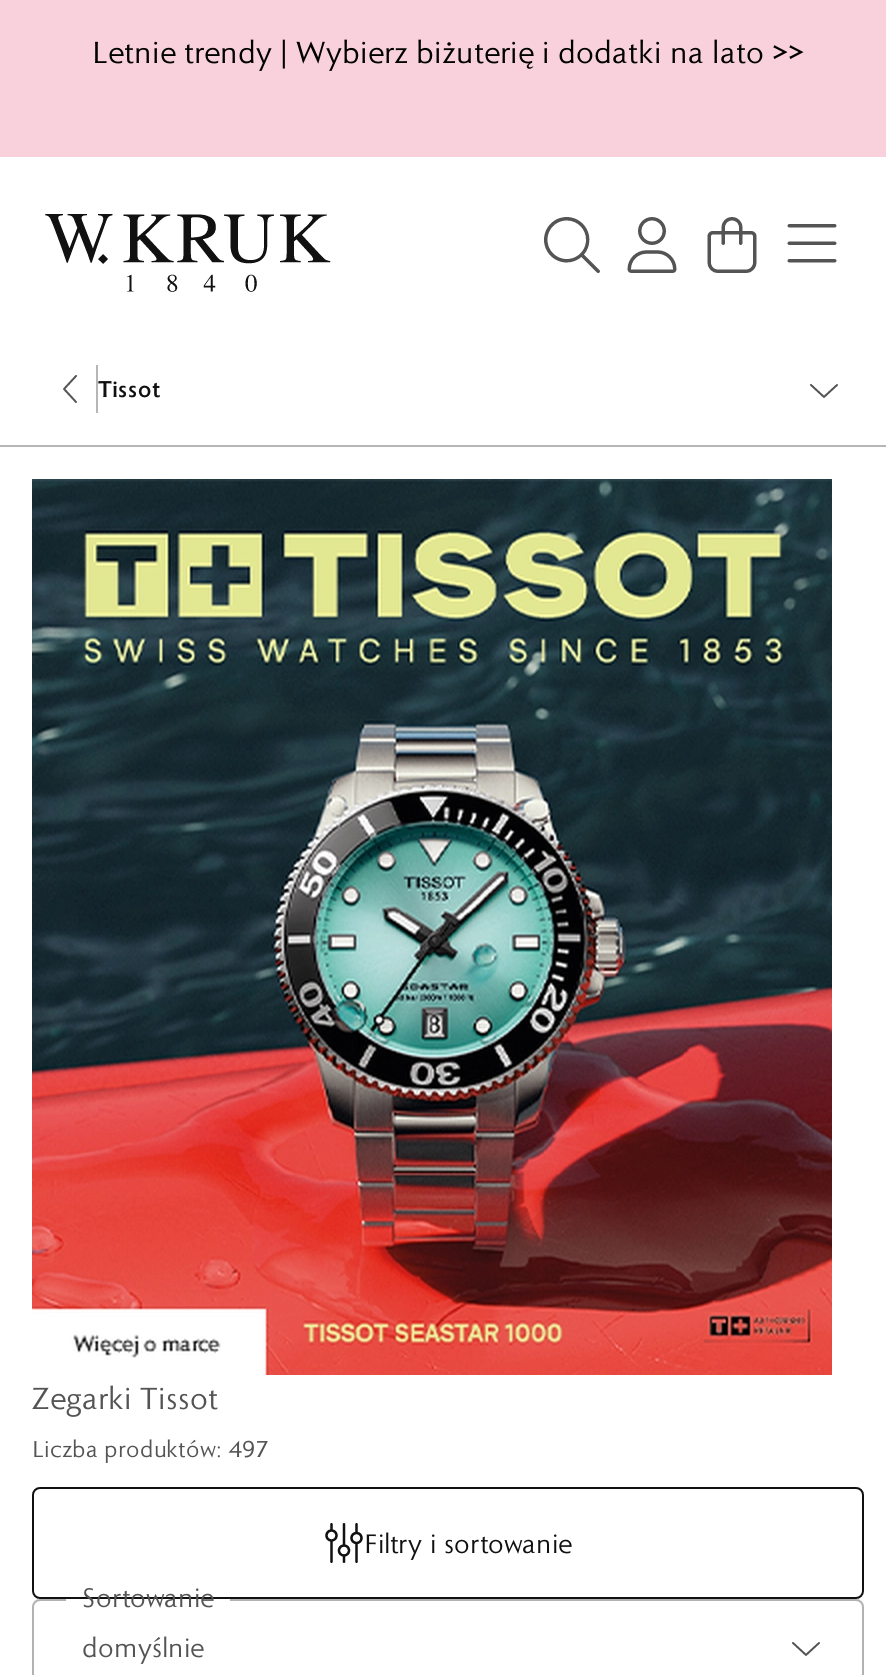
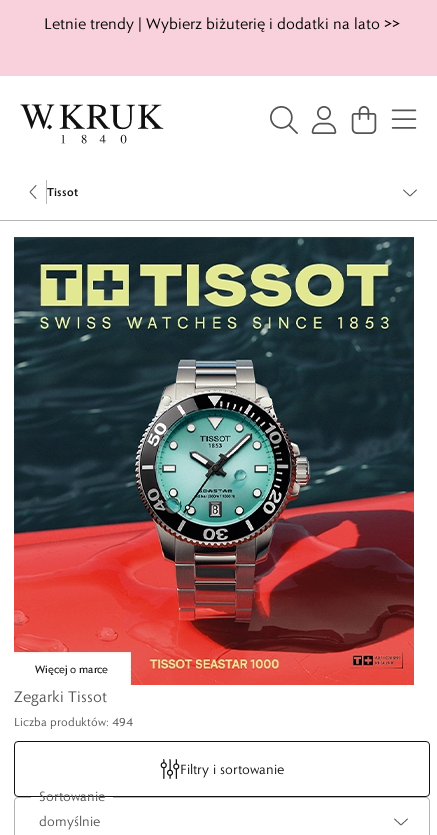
- Liczba produktów: 497
+ Liczba produktów: 494
